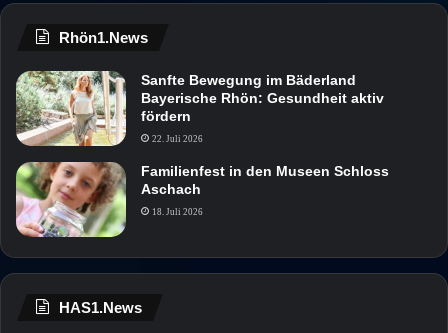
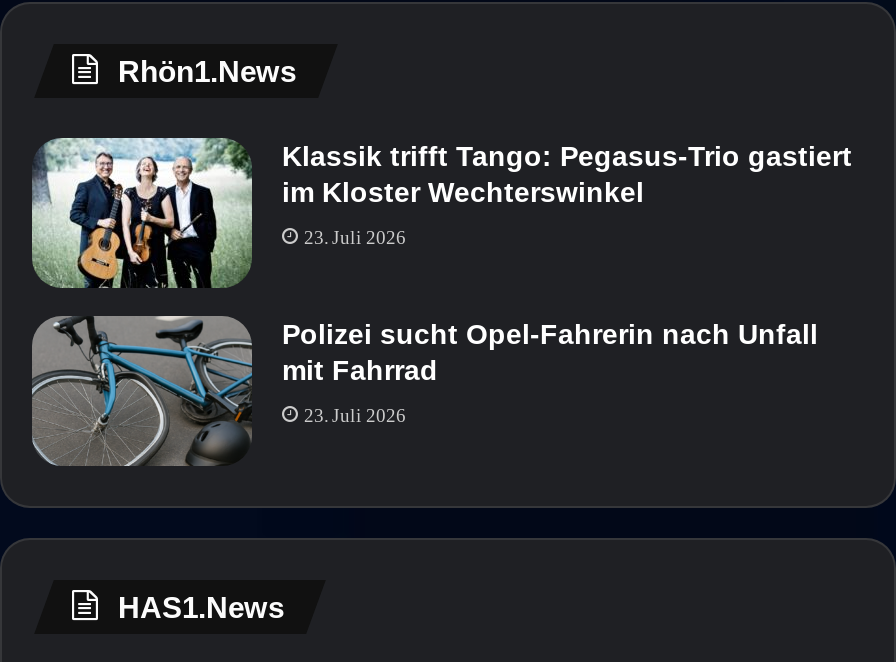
- [image]
- Sanfte Bewegung im Bäderland
- Bayerische Rhön: Gesundheit aktiv
- fördern
+ [image]
+ Klassik trifft Tango: Pegasus-Trio gastiert
+ im Kloster Wechterswinkel

- 22. Juli 2026
+ 23. Juli 2026

- [image]
- Familienfest in den Museen Schloss
- Aschach
+ [image]
+ Polizei sucht Opel-Fahrerin nach Unfall
+ mit Fahrrad

- 18. Juli 2026
+ 23. Juli 2026
